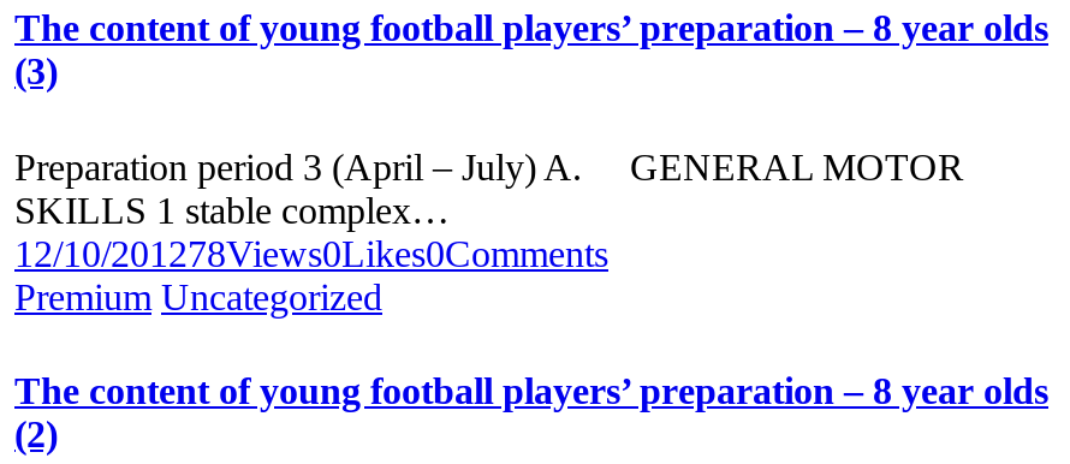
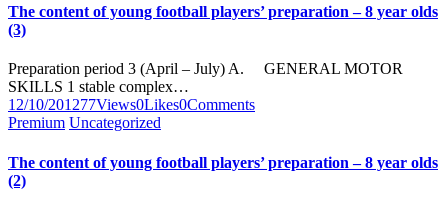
- 12/10/201278Views0Likes0Comments
+ 12/10/201277Views0Likes0Comments
